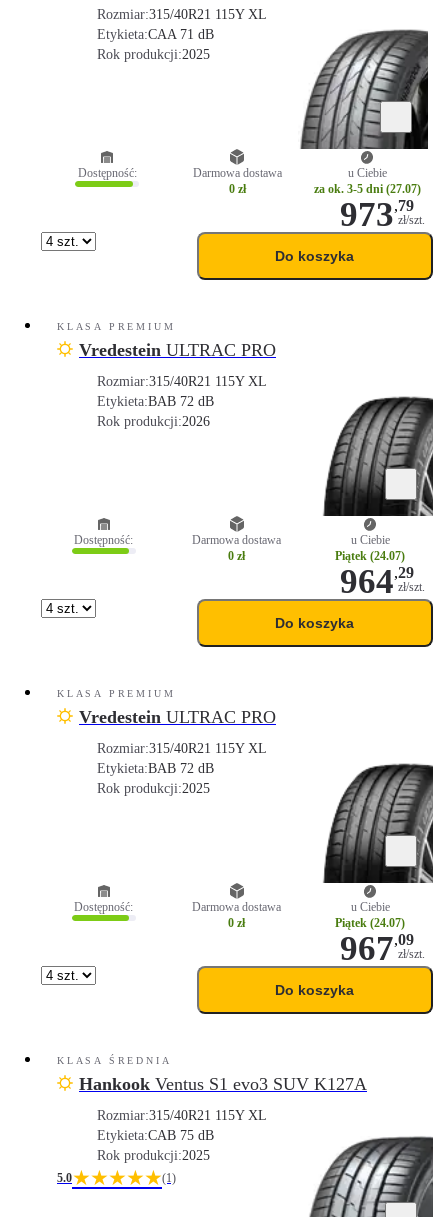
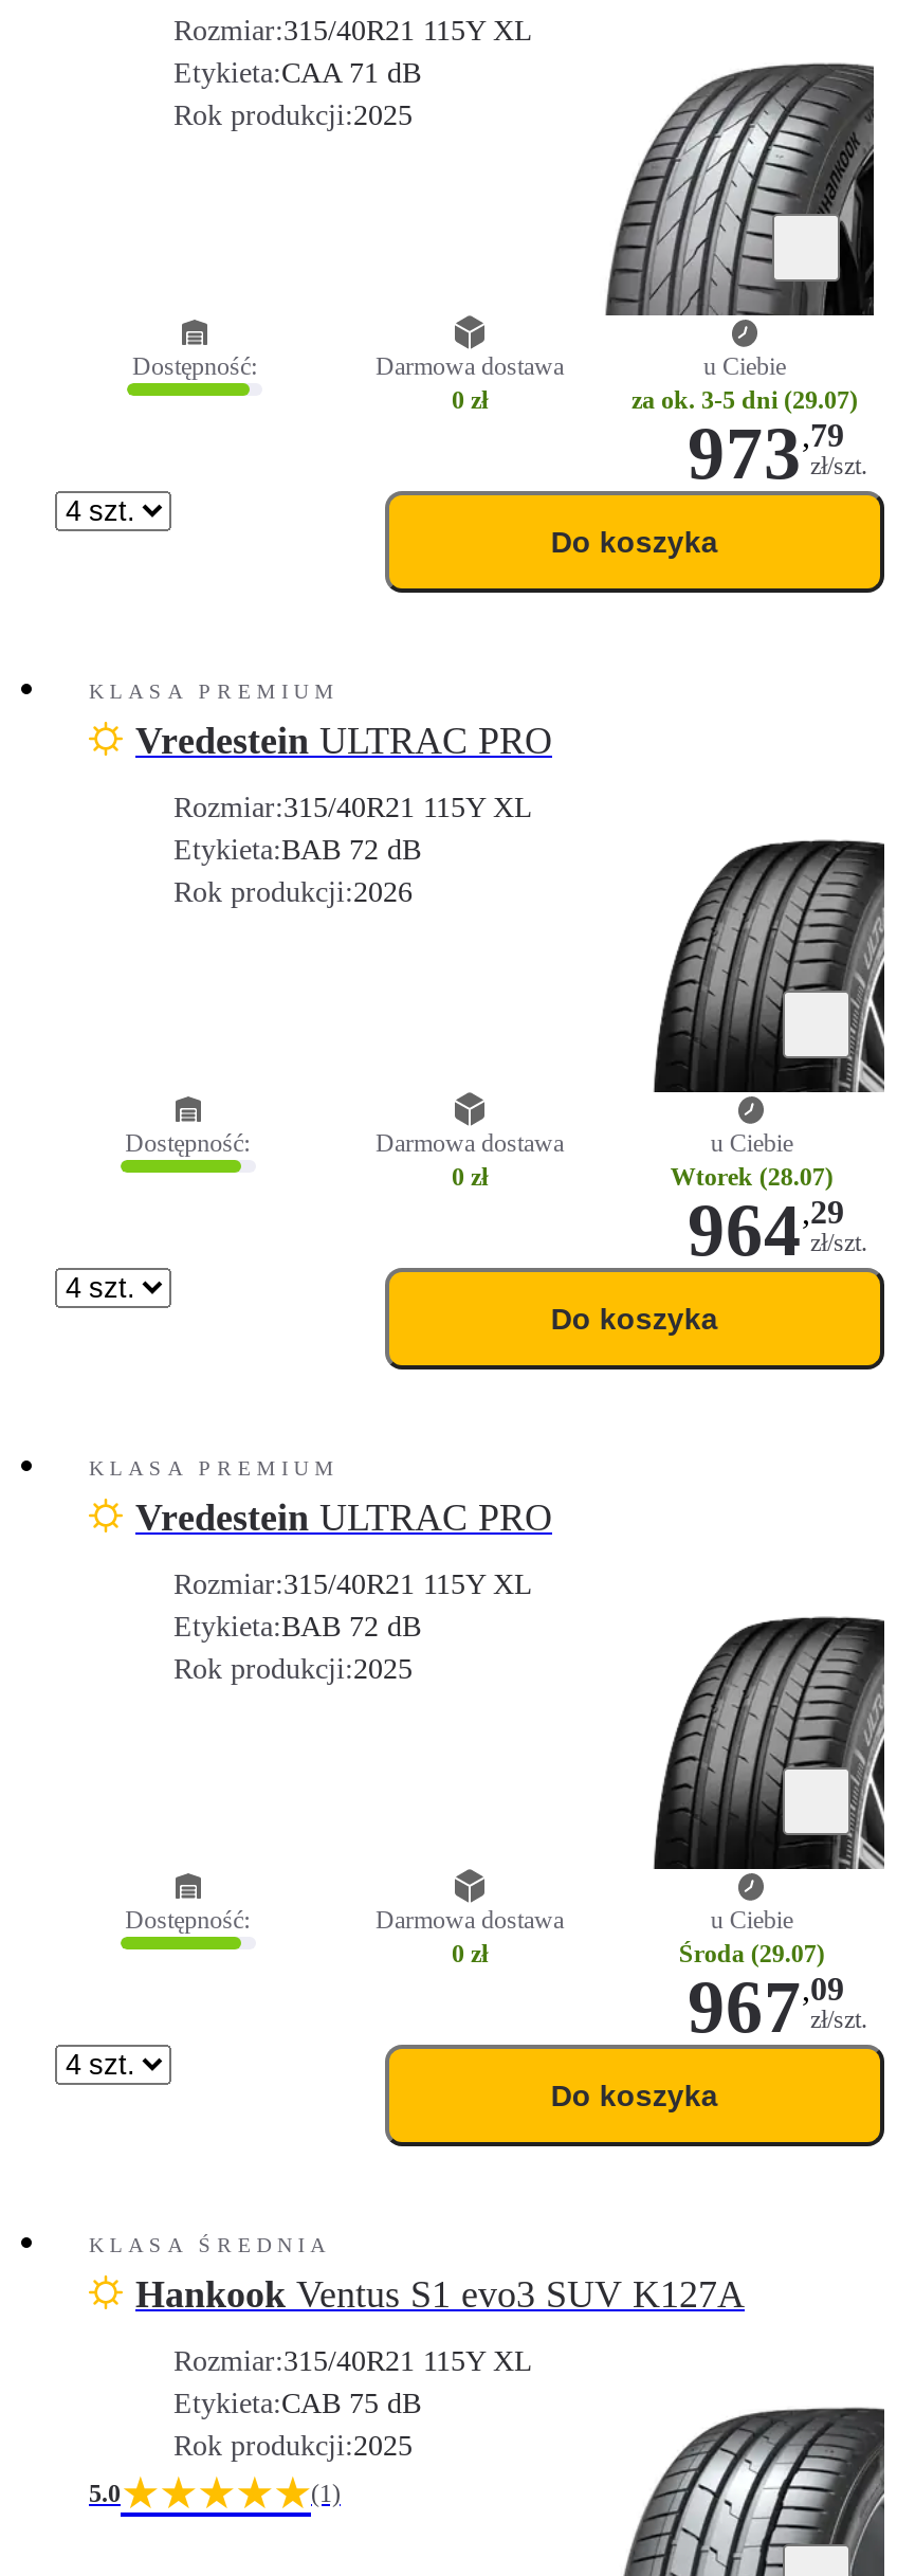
- za ok. 3-5 dni (27.07)
+ za ok. 3-5 dni (29.07)

- Piątek (24.07)
+ Wtorek (28.07)

- Piątek (24.07)
+ Środa (29.07)
